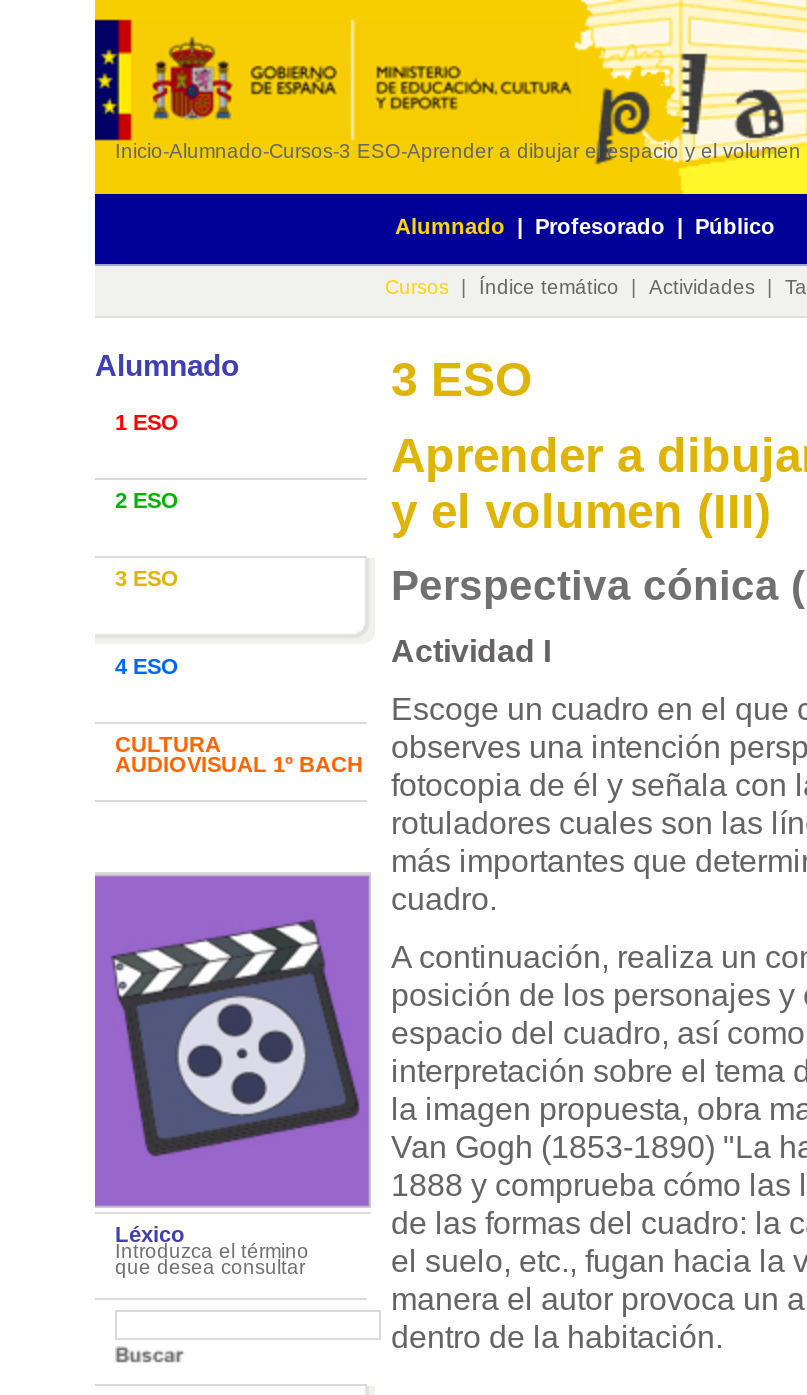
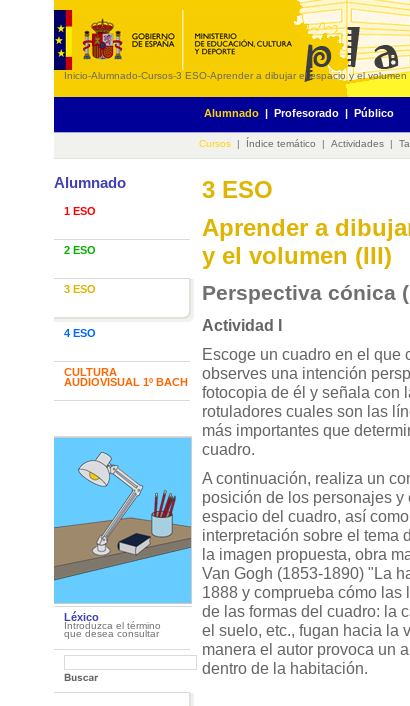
- [image]
+ [image]
